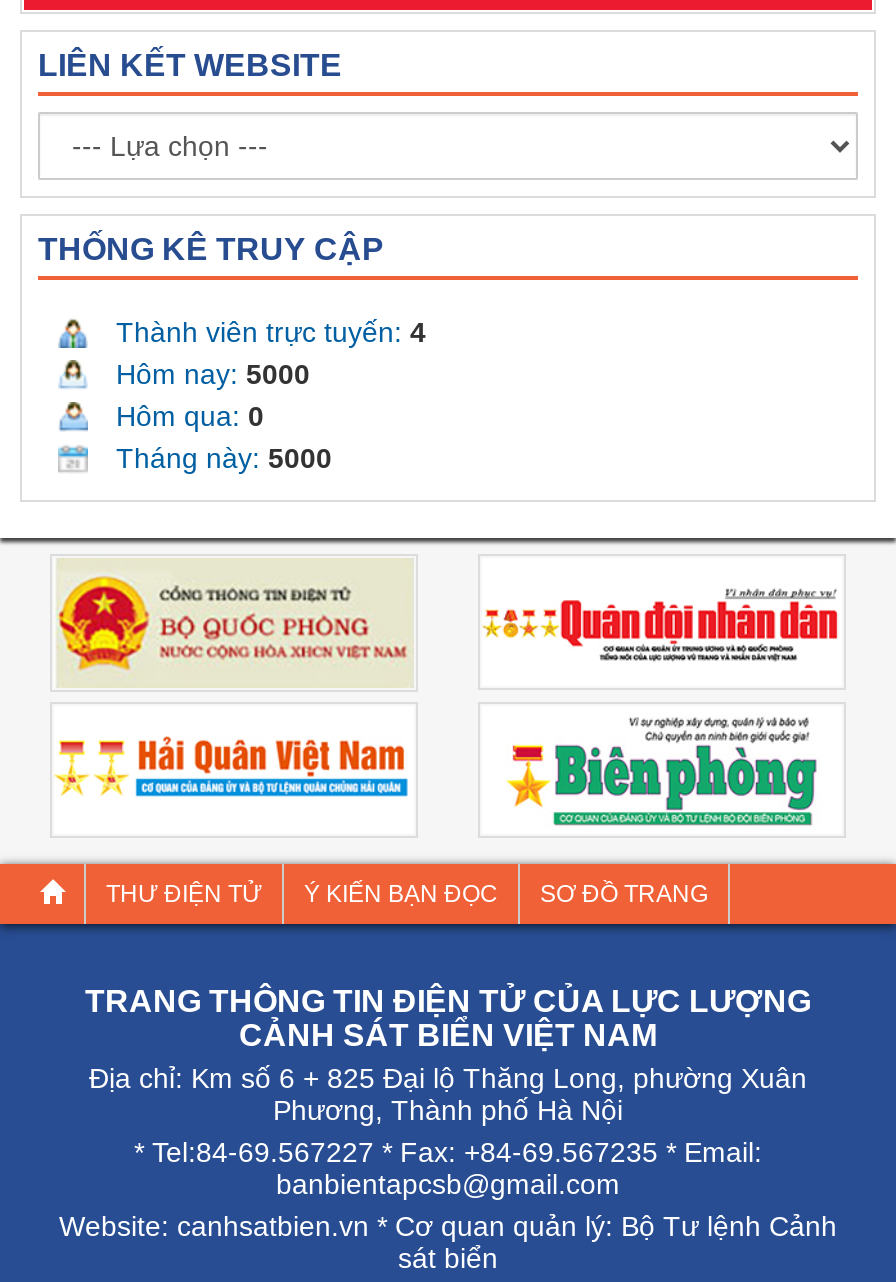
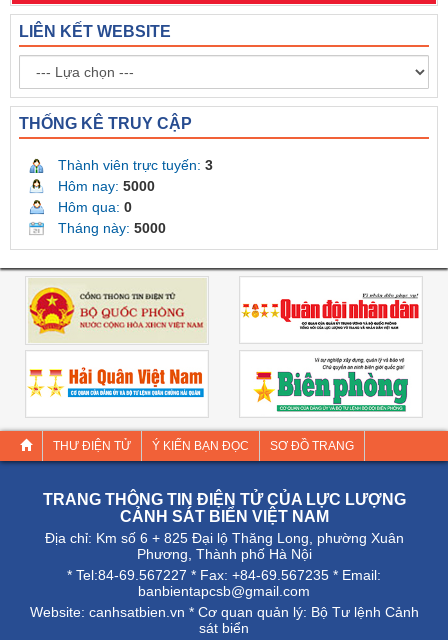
- Thành viên trực tuyến: 4
+ Thành viên trực tuyến: 3
